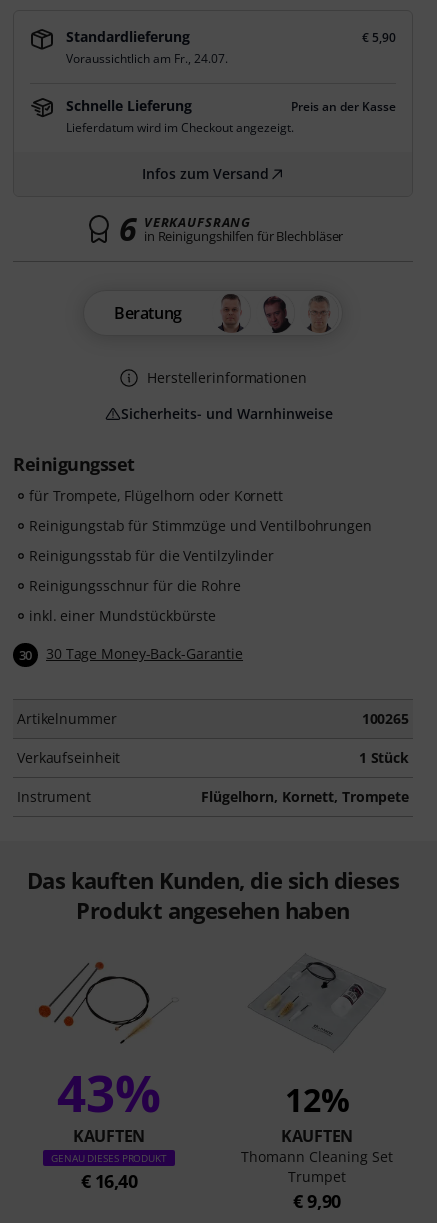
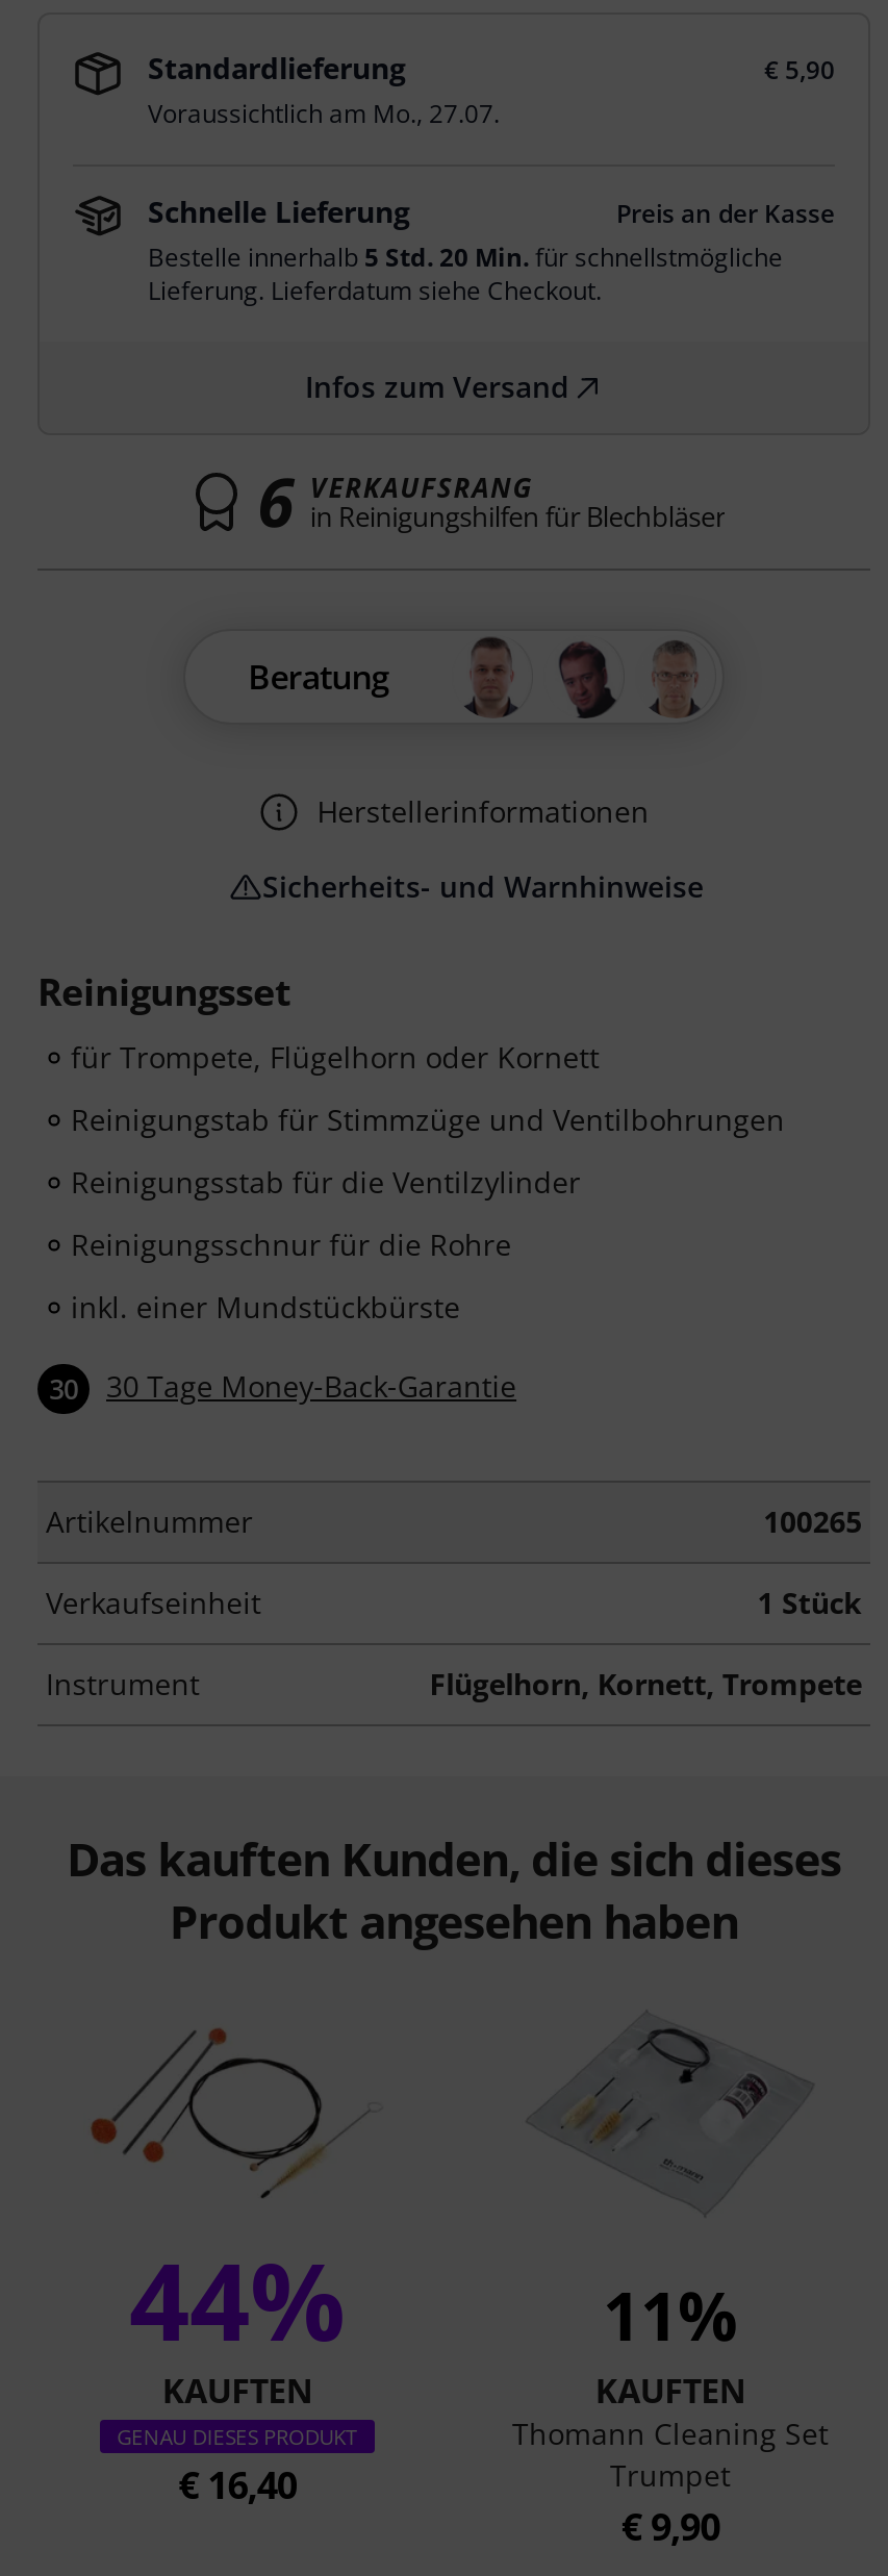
- Voraussichtlich am Fr., 24.07.
+ Voraussichtlich am Mo., 27.07.

- Lieferdatum wird im Checkout angezeigt.
+ Bestelle innerhalb 5 Std. 20 Min. für schnellstmögliche
+ Lieferung. Lieferdatum siehe Checkout.

- 43%
+ 44%

- 12%
+ 11%
